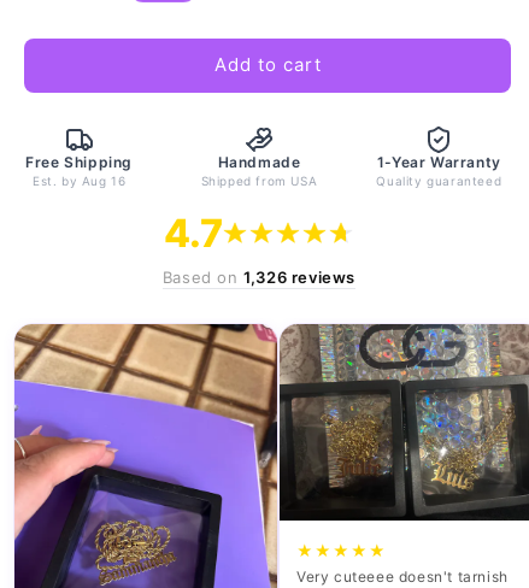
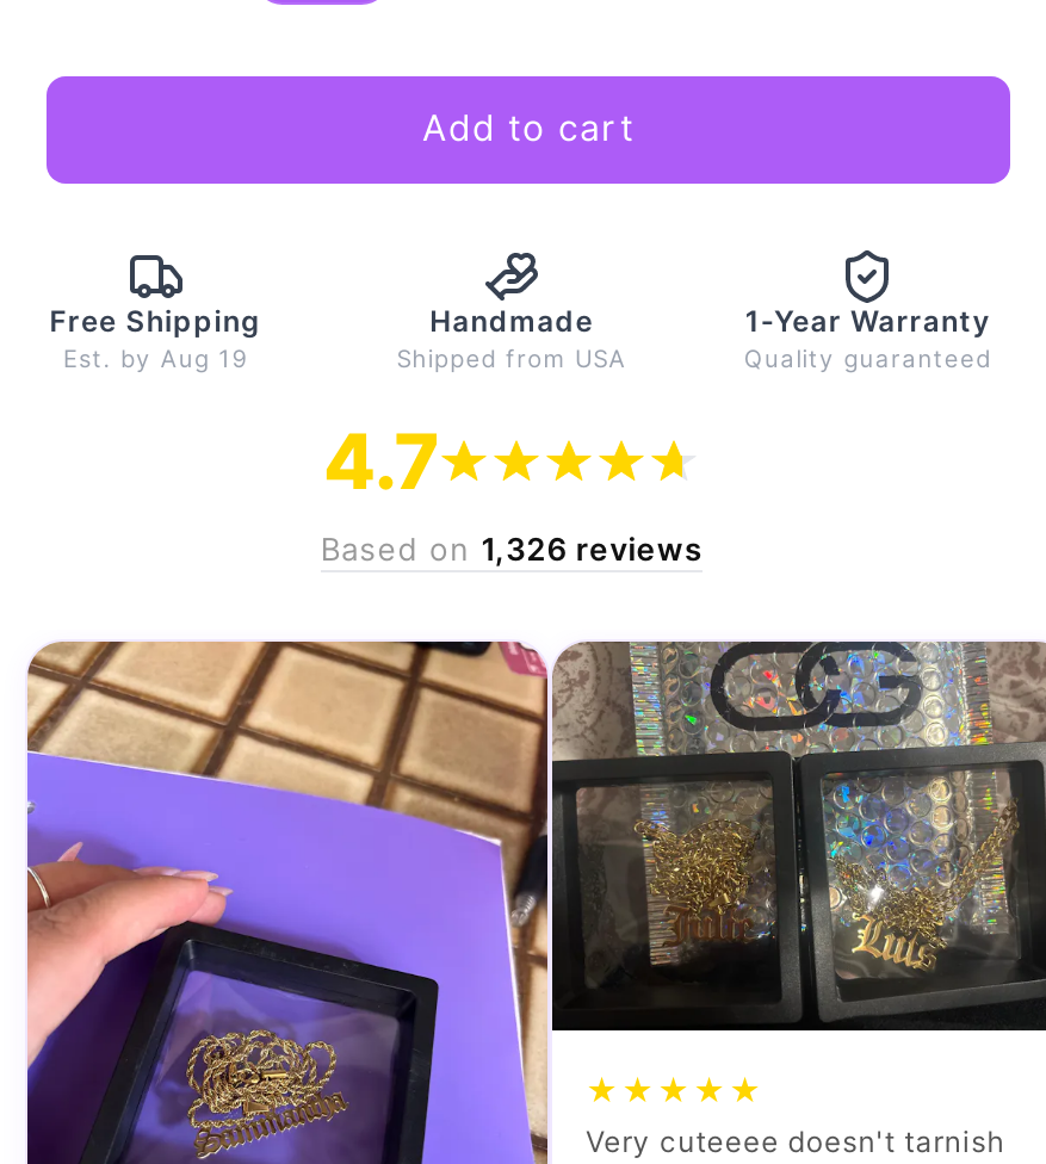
- Est. by Aug 16
+ Est. by Aug 19
